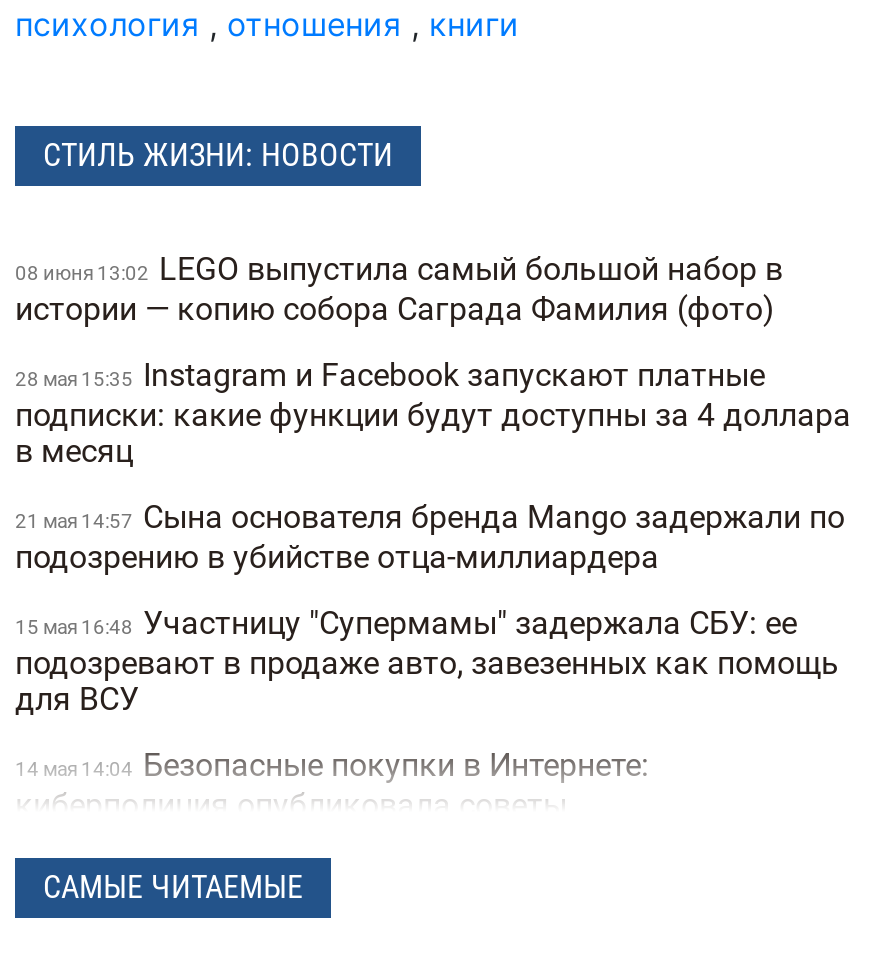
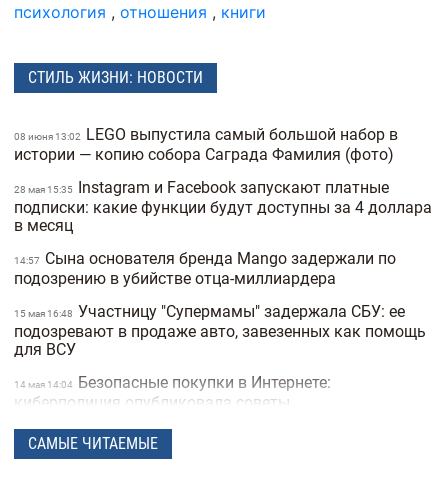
- 21 мая 14:57 Сына основателя бренда Mango задержали по
+ 14:57 Сына основателя бренда Mango задержали по
